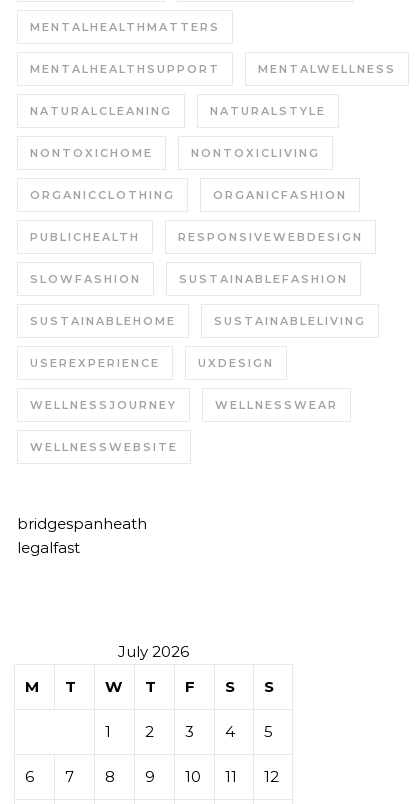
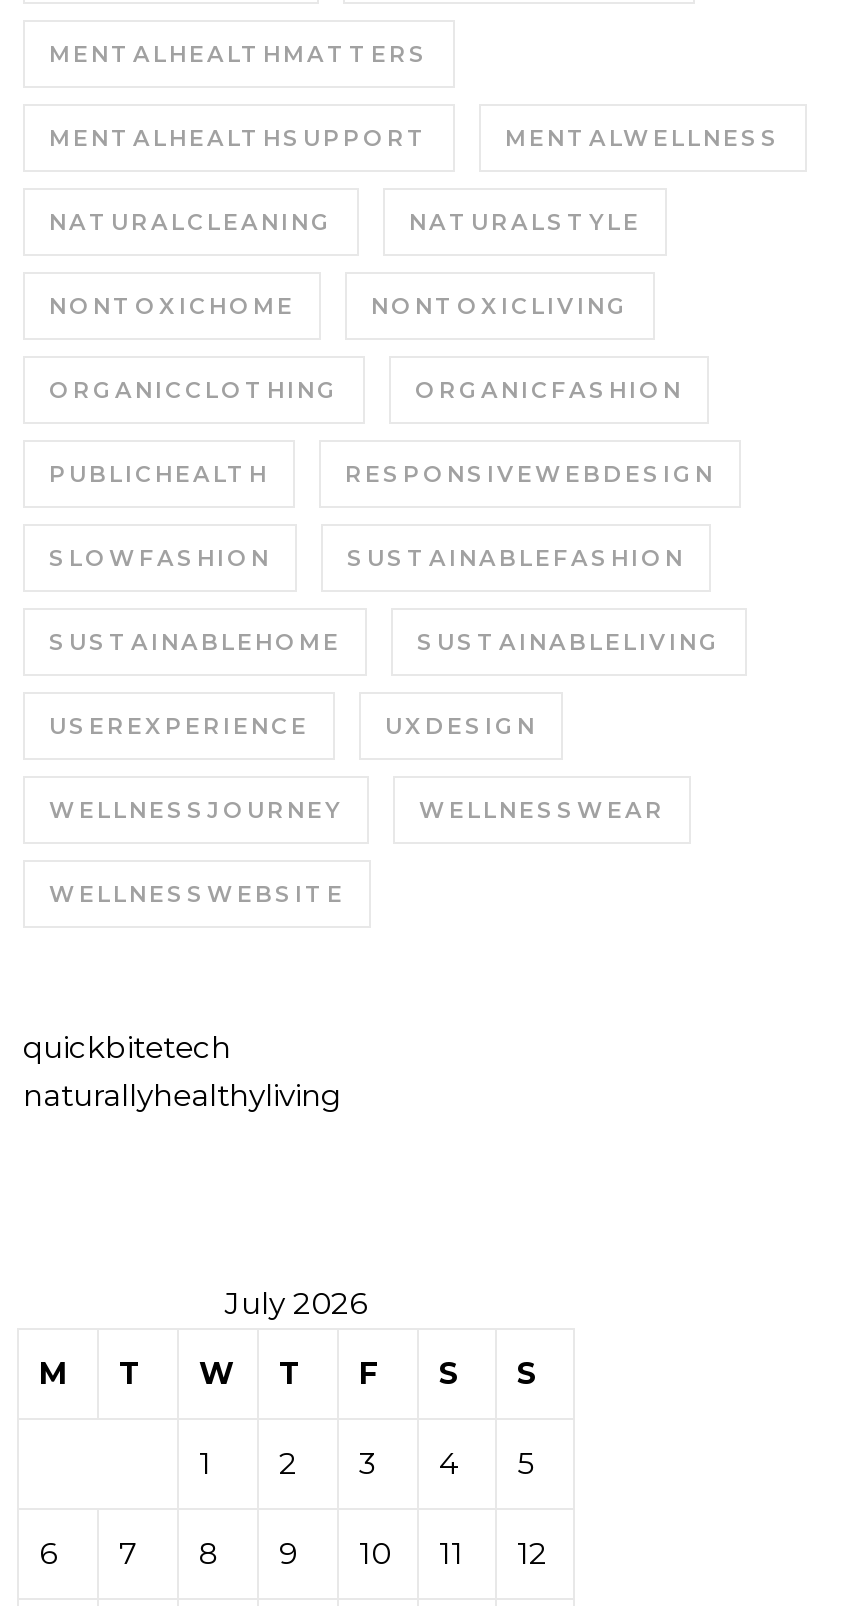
- bridgespanheath
- legalfast
+ quickbitetech
+ naturallyhealthyliving
